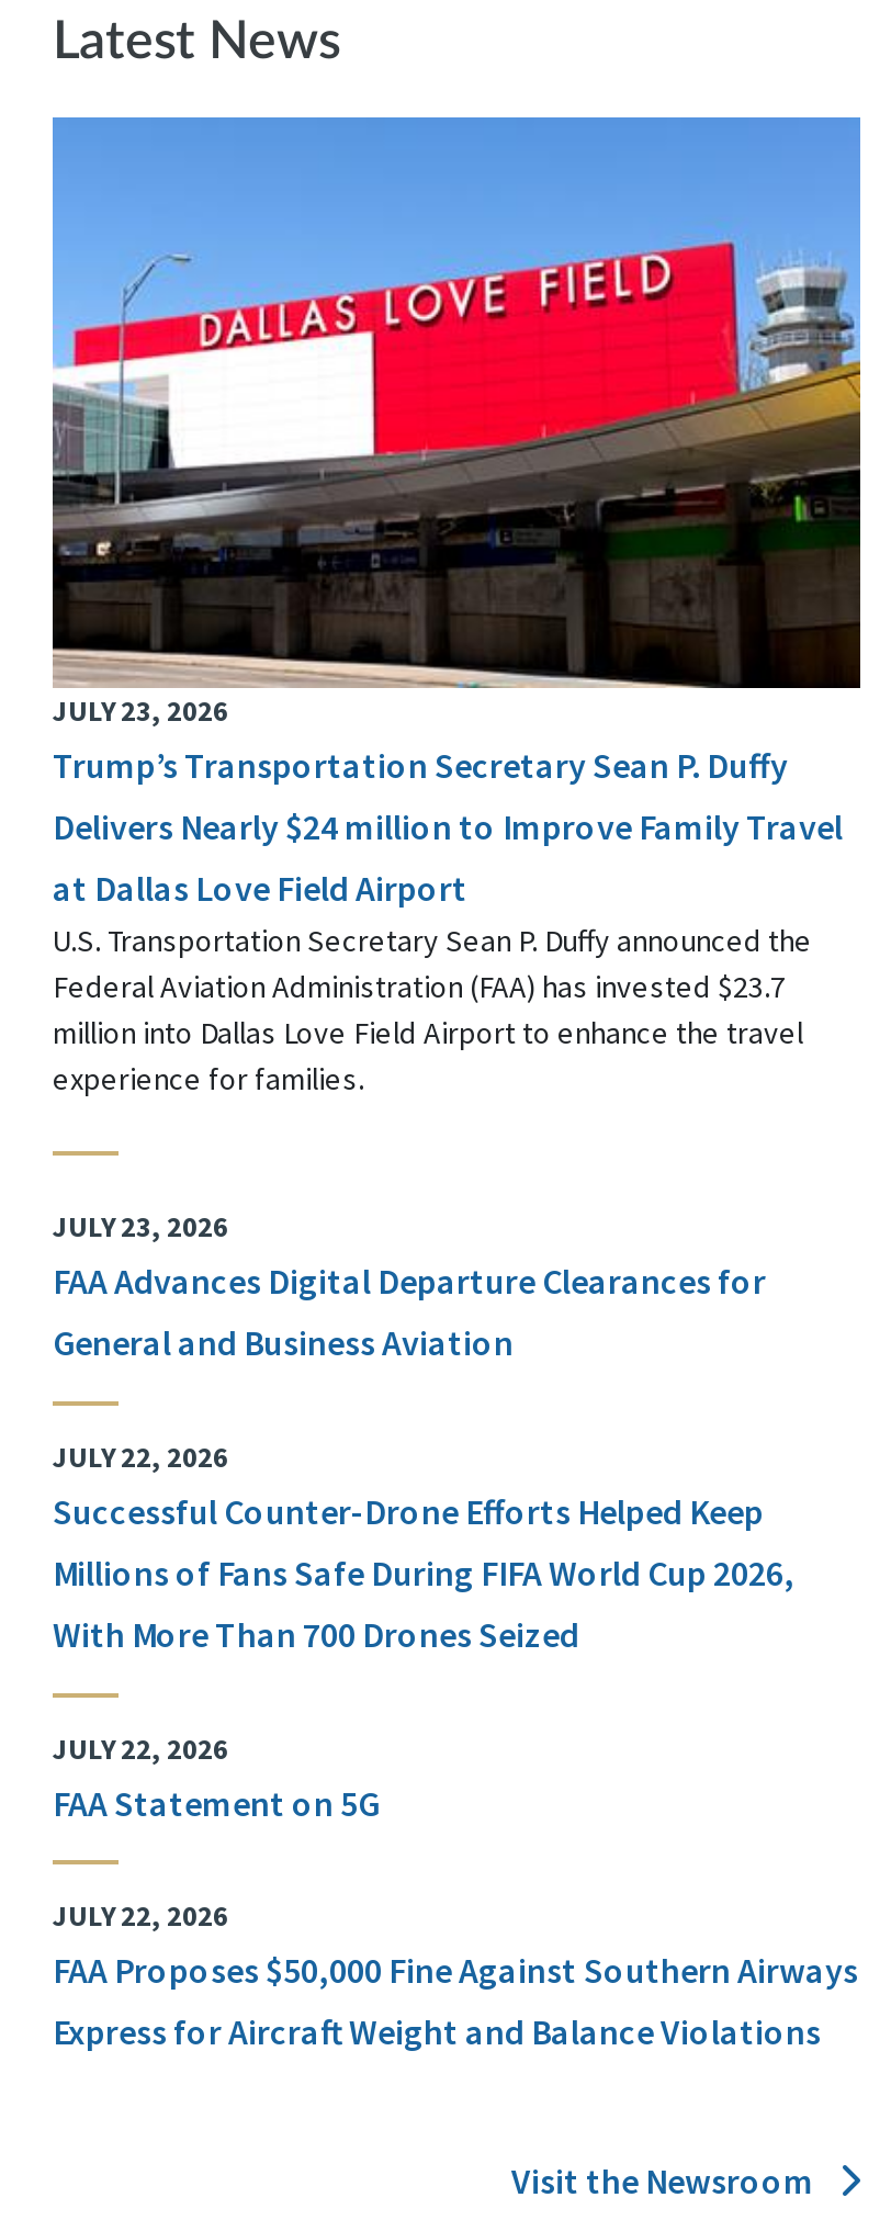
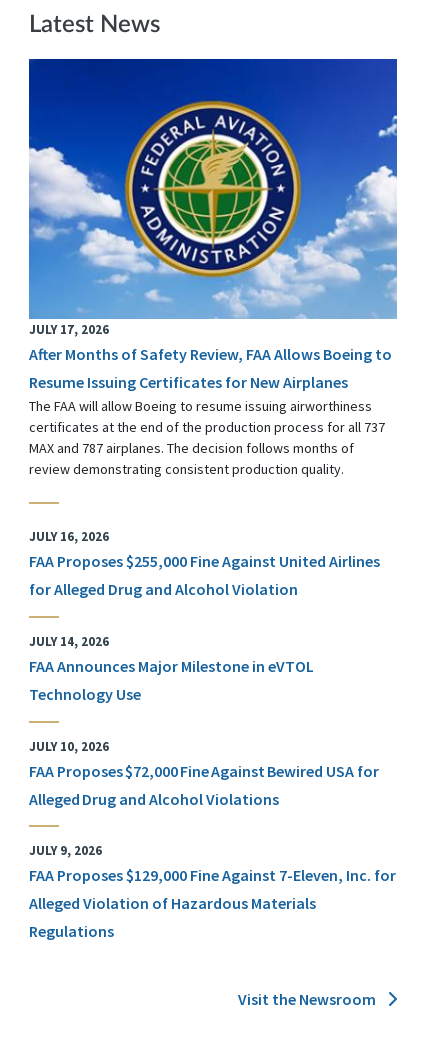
- [image]
- JULY 23, 2026
- Trump’s Transportation Secretary Sean P. Duffy
- Delivers Nearly $24 million to Improve Family Travel
- at Dallas Love Field Airport
- U.S. Transportation Secretary Sean P. Duffy announced the
- Federal Aviation Administration (FAA) has invested $23.7
- million into Dallas Love Field Airport to enhance the travel
- experience for families.
+ [image]
+ JULY 17, 2026
+ After Months of Safety Review, FAA Allows Boeing to
+ Resume Issuing Certificates for New Airplanes
+ The FAA will allow Boeing to resume issuing airworthiness
+ certificates at the end of the production process for all 737
+ MAX and 787 airplanes. The decision follows months of
+ review demonstrating consistent production quality.

- JULY 23, 2026
- FAA Advances Digital Departure Clearances for
- General and Business Aviation
+ JULY 16, 2026
+ FAA Proposes $255,000 Fine Against United Airlines
+ for Alleged Drug and Alcohol Violation

- JULY 22, 2026
- Successful Counter-Drone Efforts Helped Keep
- Millions of Fans Safe During FIFA World Cup 2026,
- With More Than 700 Drones Seized
+ JULY 14, 2026
+ FAA Announces Major Milestone in eVTOL
+ Technology Use

- JULY 22, 2026
- FAA Statement on 5G
+ JULY 10, 2026
+ FAA Proposes $72,000 Fine Against Bewired USA for
+ Alleged Drug and Alcohol Violations

- JULY 22, 2026
- FAA Proposes $50,000 Fine Against Southern Airways
- Express for Aircraft Weight and Balance Violations
+ JULY 9, 2026
+ FAA Proposes $129,000 Fine Against 7-Eleven, Inc. for
+ Alleged Violation of Hazardous Materials
+ Regulations
